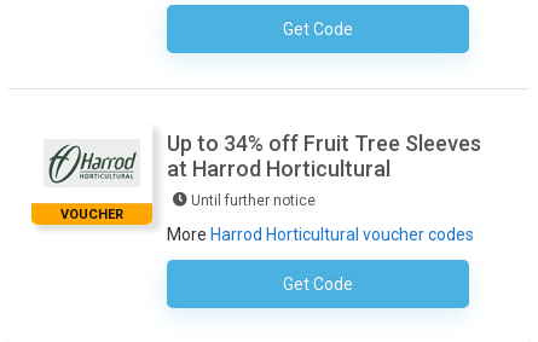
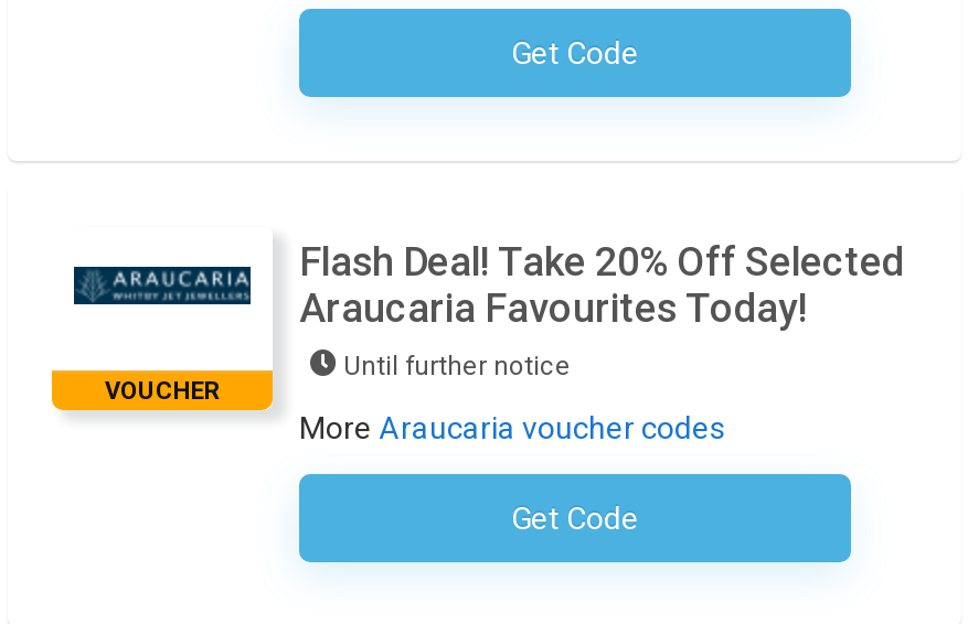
- [image]
- Up to 34% off Fruit Tree Sleeves
- at Harrod Horticultural
+ [image]
+ Flash Deal! Take 20% Off Selected
+ Araucaria Favourites Today!

- More Harrod Horticultural voucher codes
+ More Araucaria voucher codes
